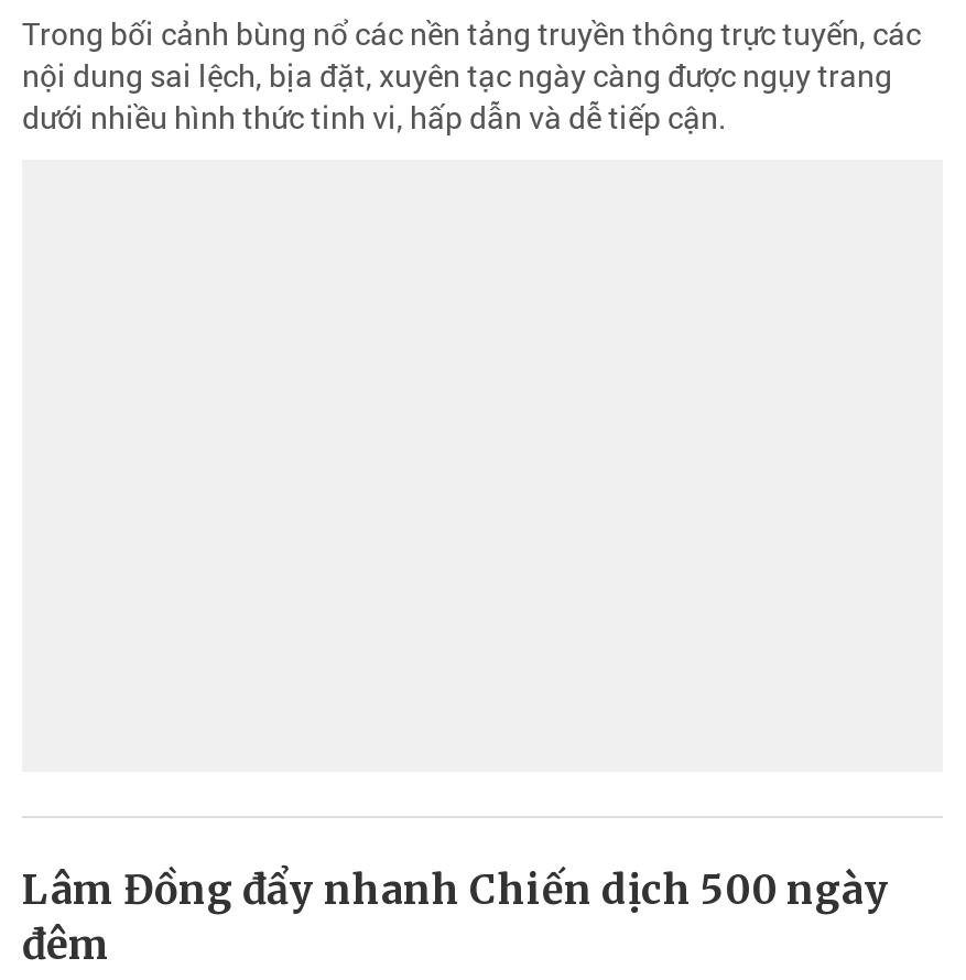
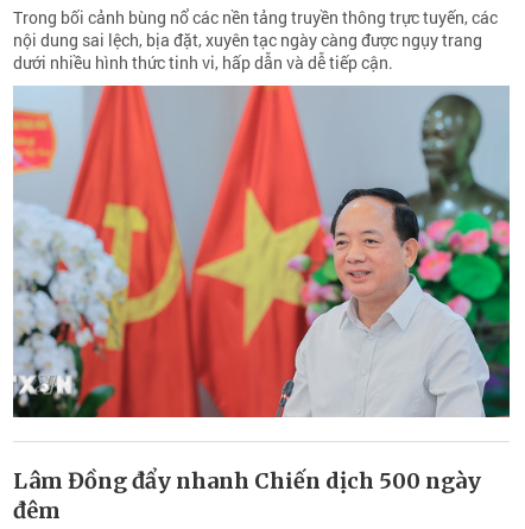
+ [image]
